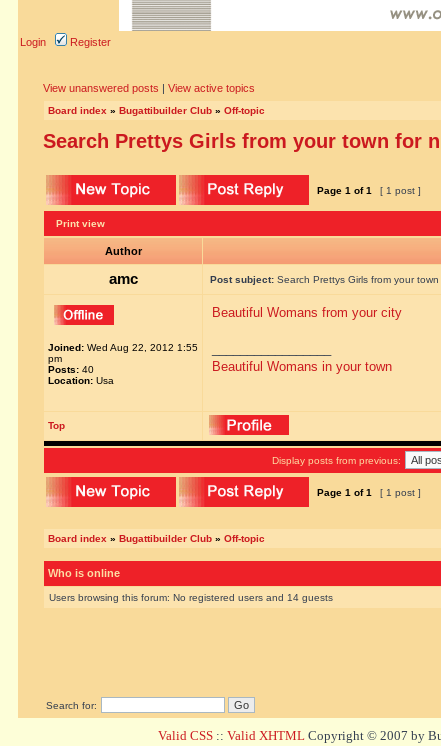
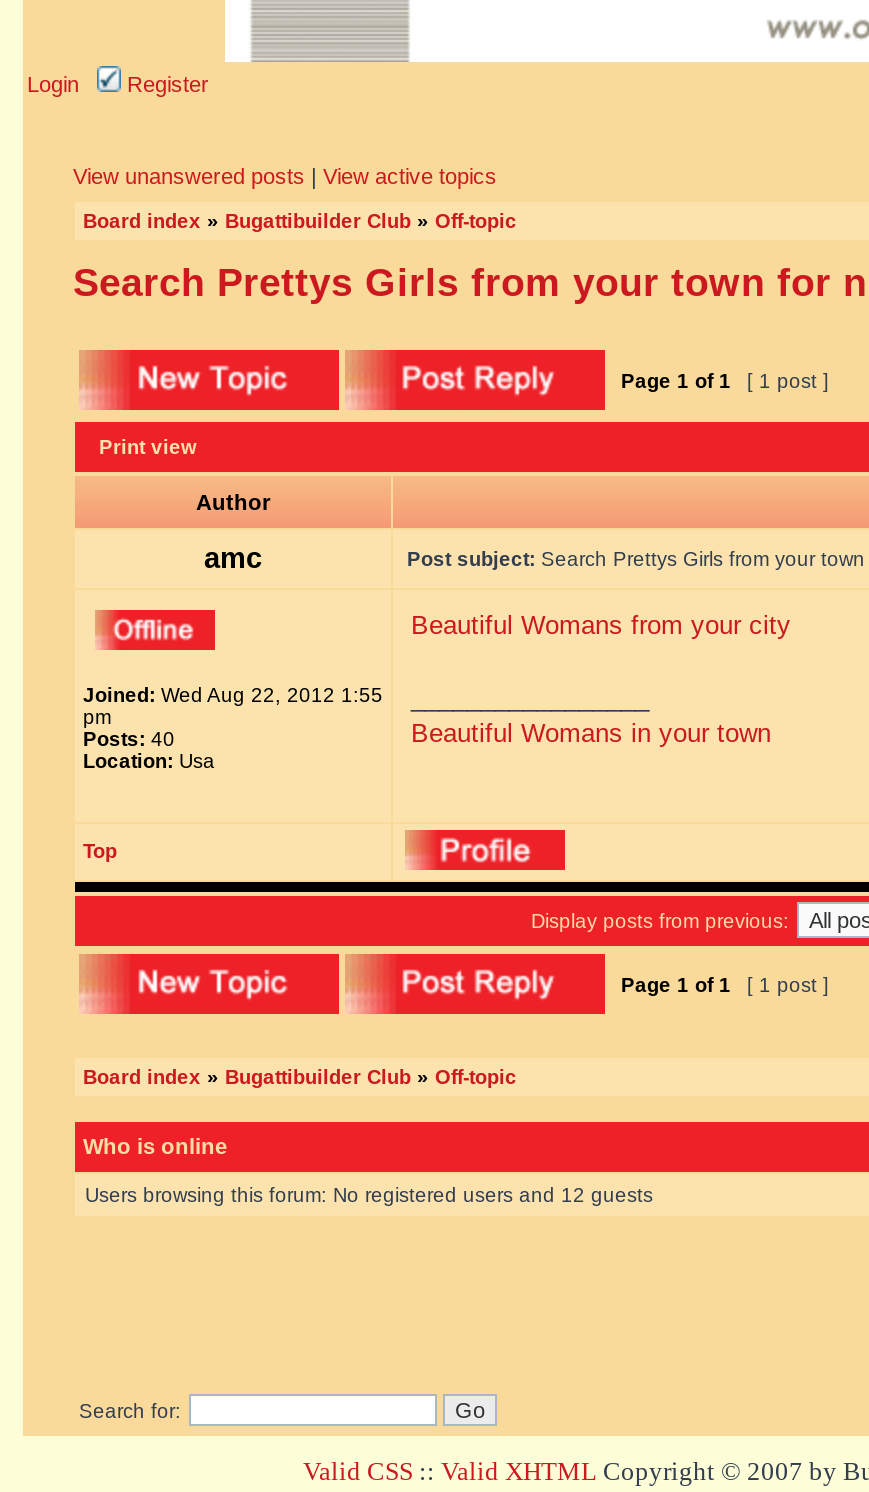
- Users browsing this forum: No registered users and 14 guests
+ Users browsing this forum: No registered users and 12 guests
